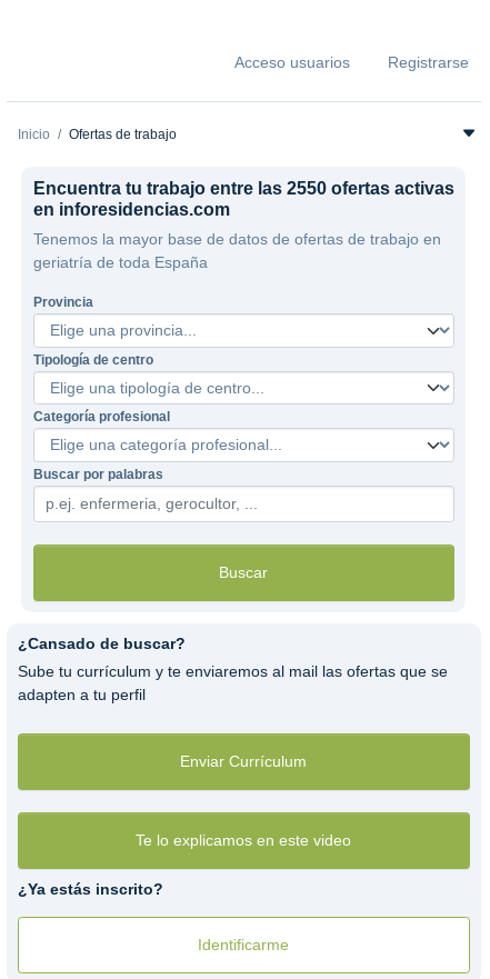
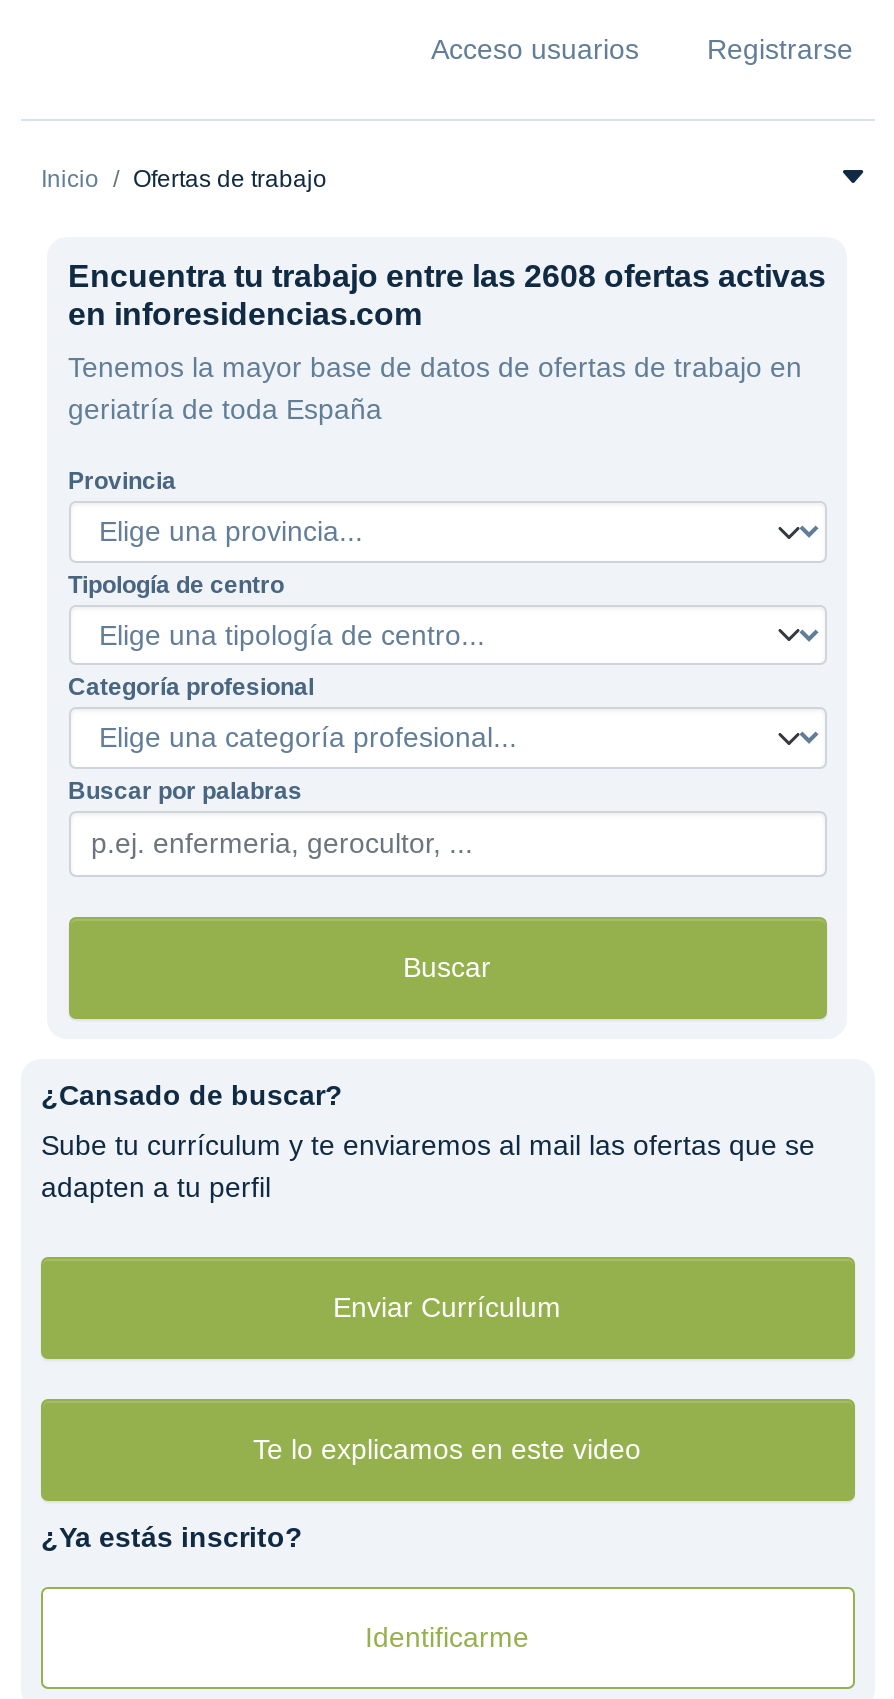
- Encuentra tu trabajo entre las 2550 ofertas activas
+ Encuentra tu trabajo entre las 2608 ofertas activas
